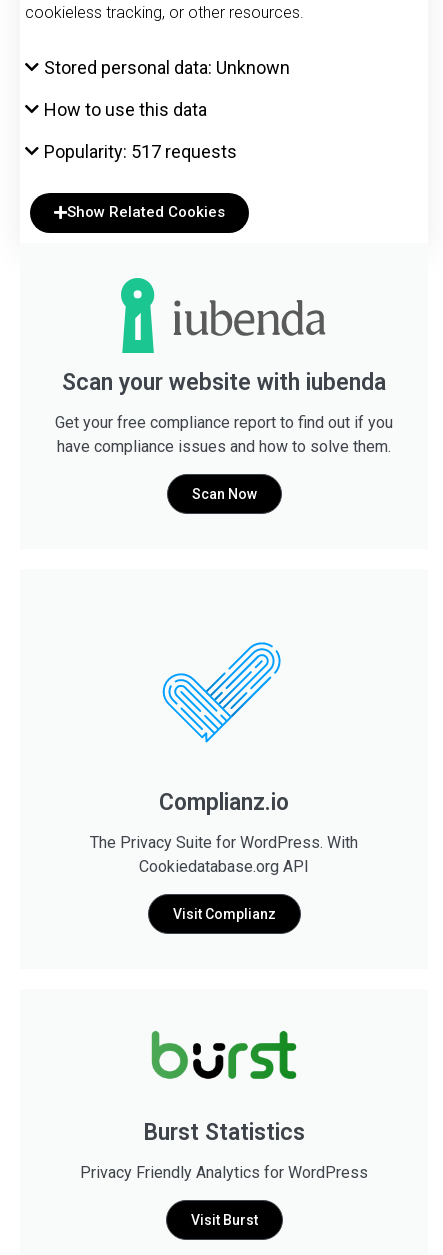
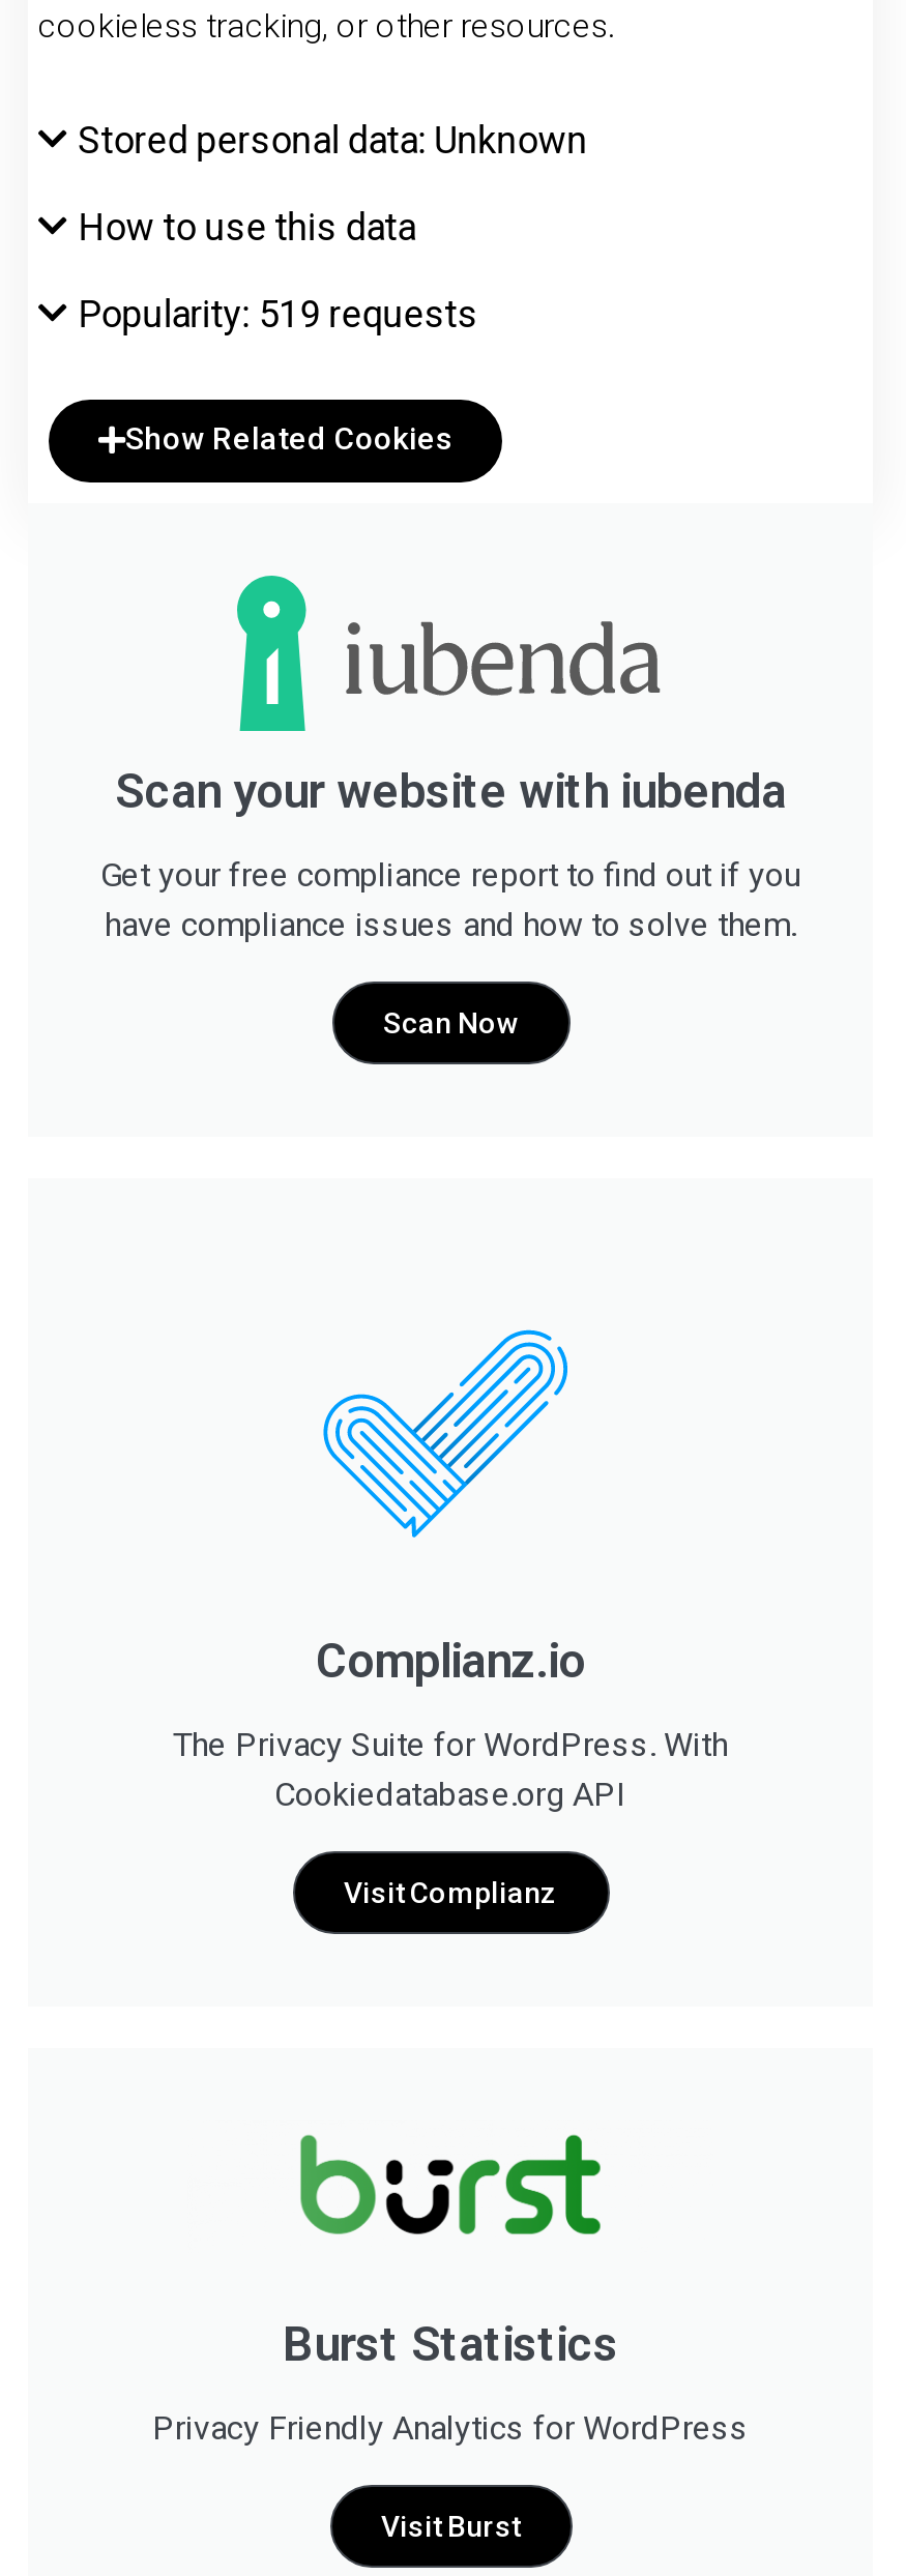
- Popularity: 517 requests
+ Popularity: 519 requests
